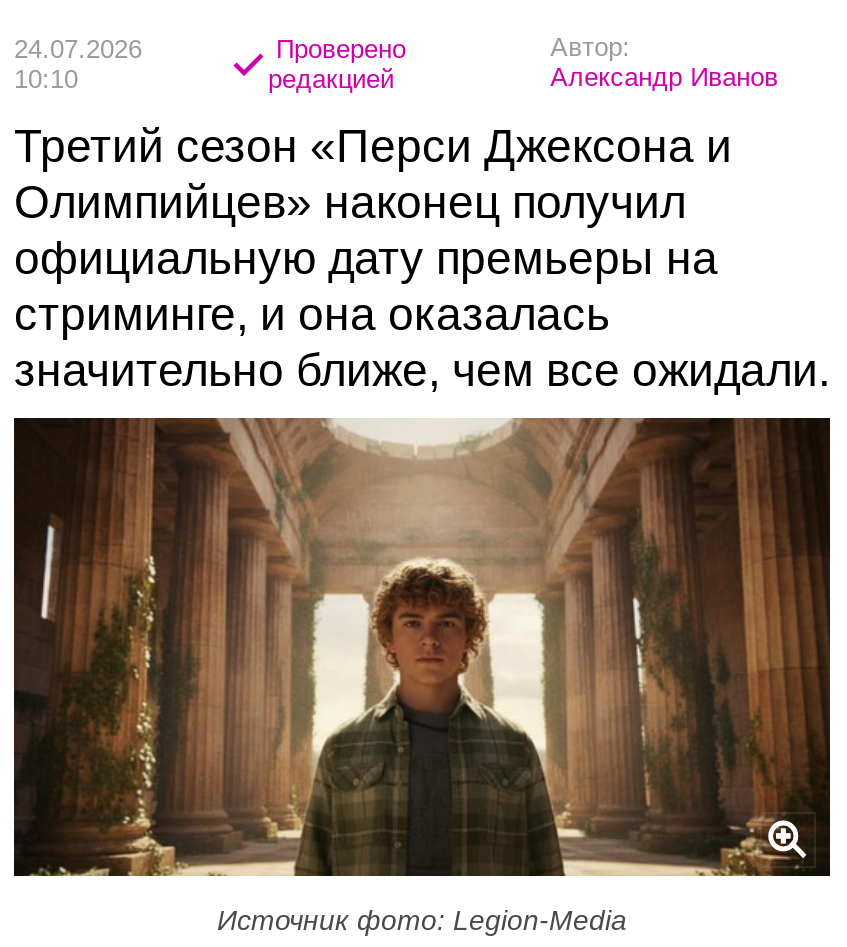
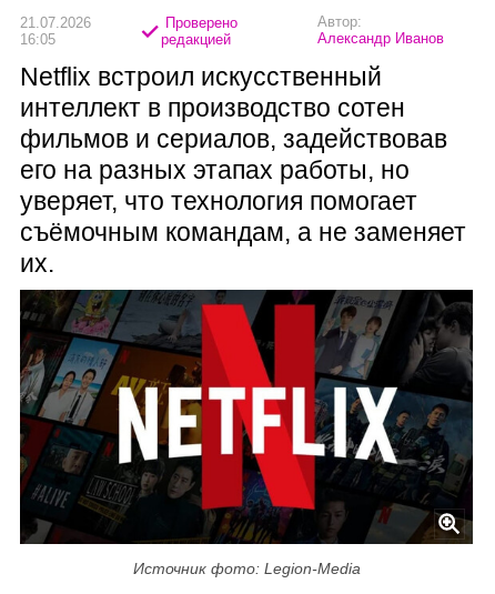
- 24.07.2026
- 10:10
+ 21.07.2026
+ 16:05

- Третий сезон «Перси Джексона и
- Олимпийцев» наконец получил
- официальную дату премьеры на
- стриминге, и она оказалась
- значительно ближе, чем все ожидали.
+ Netflix встроил искусственный
+ интеллект в производство сотен
+ фильмов и сериалов, задействовав
+ его на разных этапах работы, но
+ уверяет, что технология помогает
+ съёмочным командам, а не заменяет
+ их.

- [image]
+ [image]
